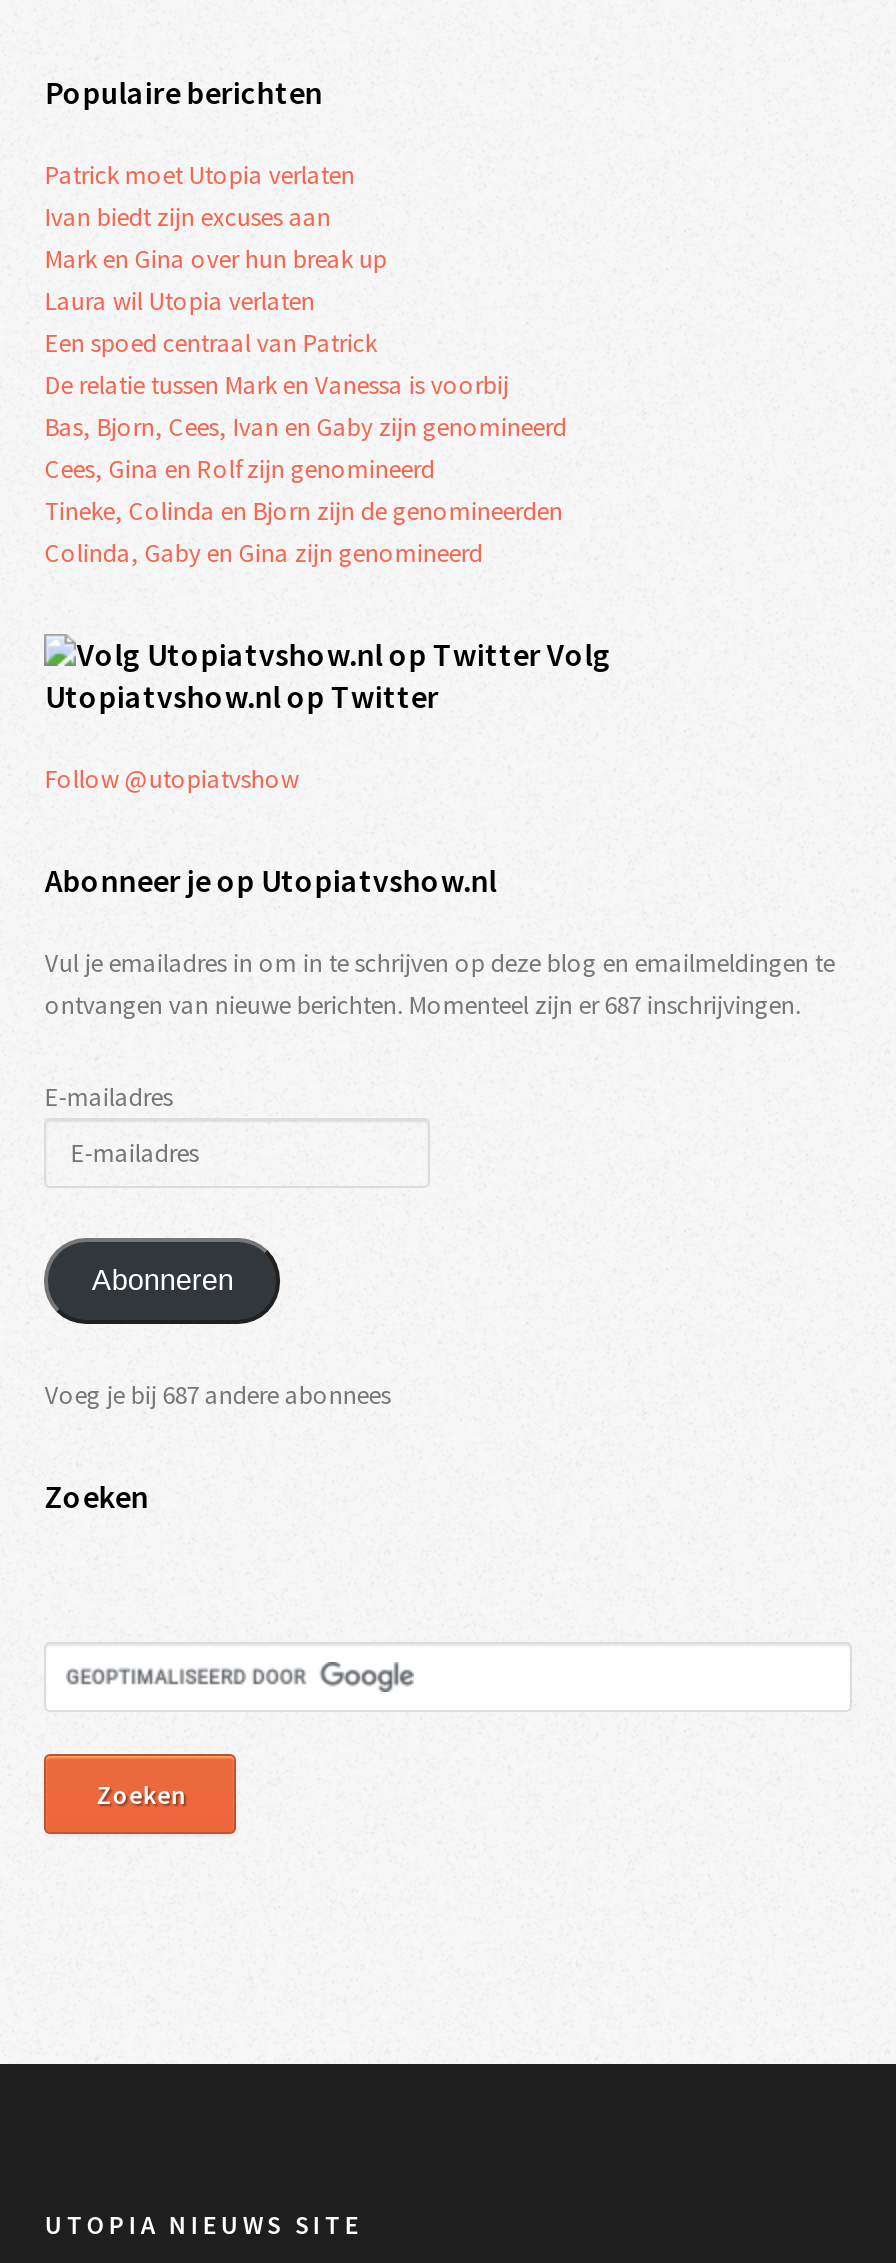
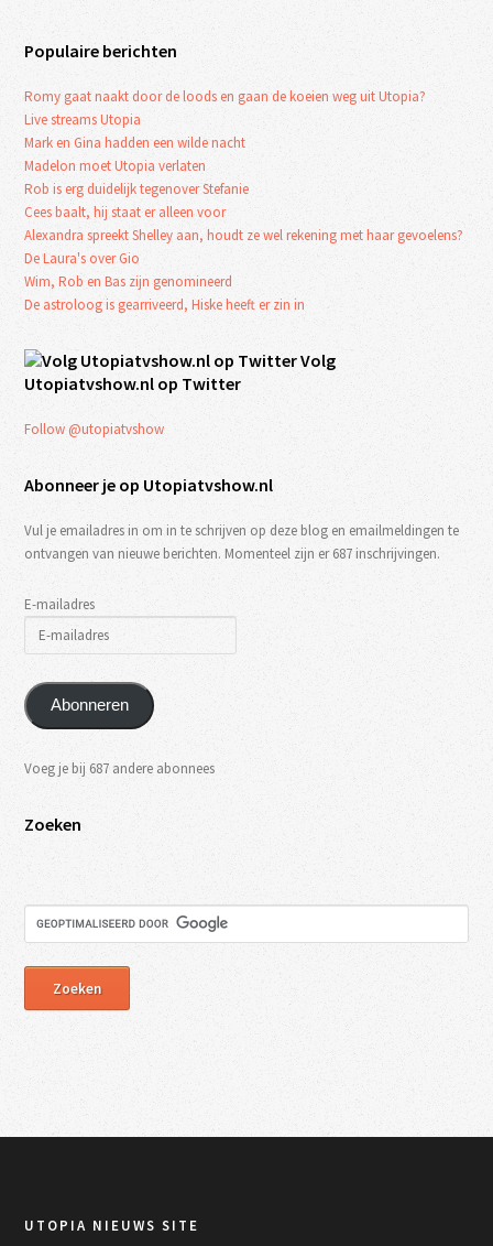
- Patrick moet Utopia verlaten
- Ivan biedt zijn excuses aan
- Mark en Gina over hun break up
- Laura wil Utopia verlaten
- Een spoed centraal van Patrick
- De relatie tussen Mark en Vanessa is voorbij
- Bas, Bjorn, Cees, Ivan en Gaby zijn genomineerd
- Cees, Gina en Rolf zijn genomineerd
- Tineke, Colinda en Bjorn zijn de genomineerden
- Colinda, Gaby en Gina zijn genomineerd
+ Romy gaat naakt door de loods en gaan de koeien weg uit Utopia?
+ Live streams Utopia
+ Mark en Gina hadden een wilde nacht
+ Madelon moet Utopia verlaten
+ Rob is erg duidelijk tegenover Stefanie
+ Cees baalt, hij staat er alleen voor
+ Alexandra spreekt Shelley aan, houdt ze wel rekening met haar gevoelens?
+ De Laura's over Gio
+ Wim, Rob en Bas zijn genomineerd
+ De astroloog is gearriveerd, Hiske heeft er zin in
